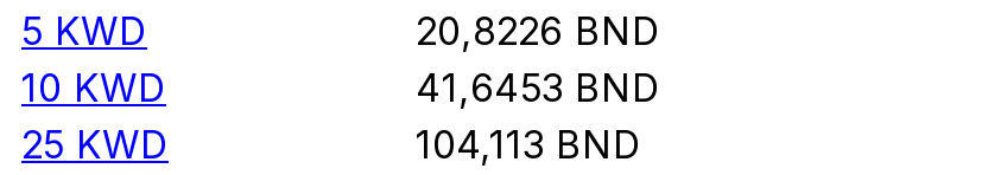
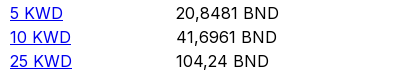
- 20,8226 BND
+ 20,8481 BND

- 41,6453 BND
+ 41,6961 BND

- 104,113 BND
+ 104,24 BND
